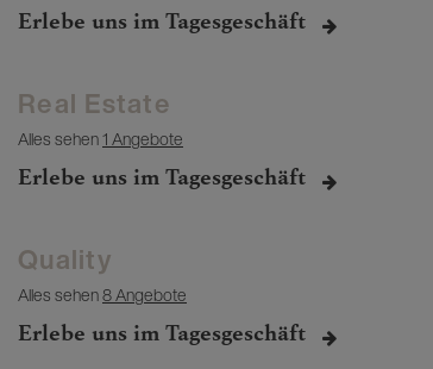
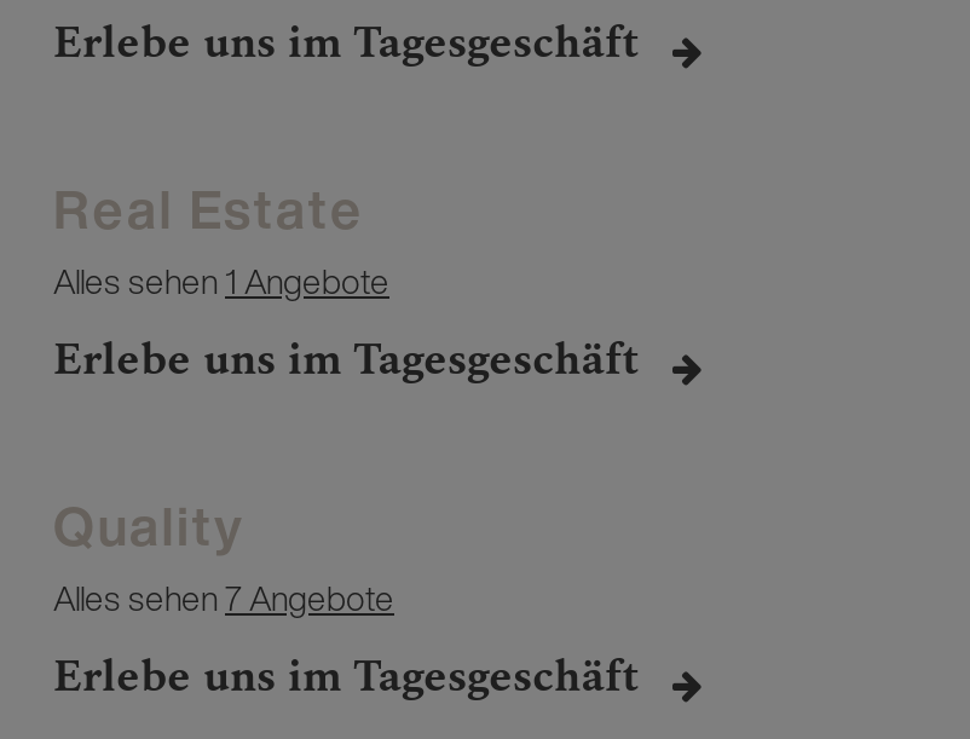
- Alles sehen8 Angebote
+ Alles sehen7 Angebote
